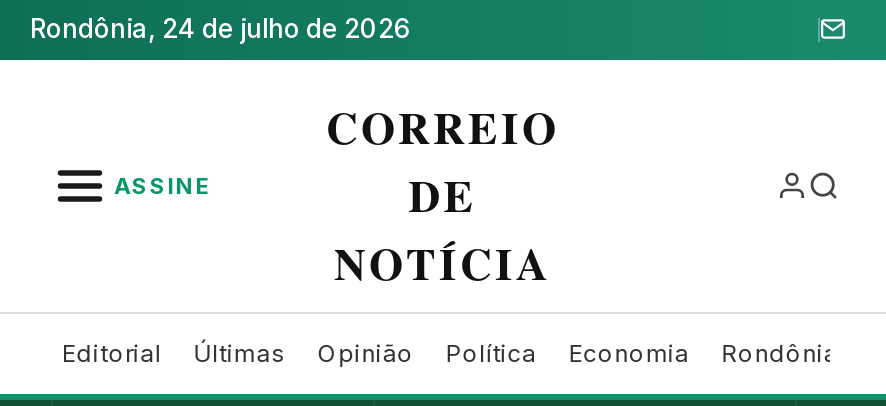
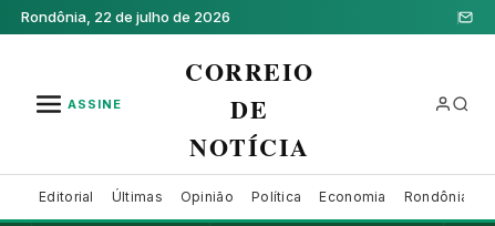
- Rondônia, 24 de julho de 2026
+ Rondônia, 22 de julho de 2026
